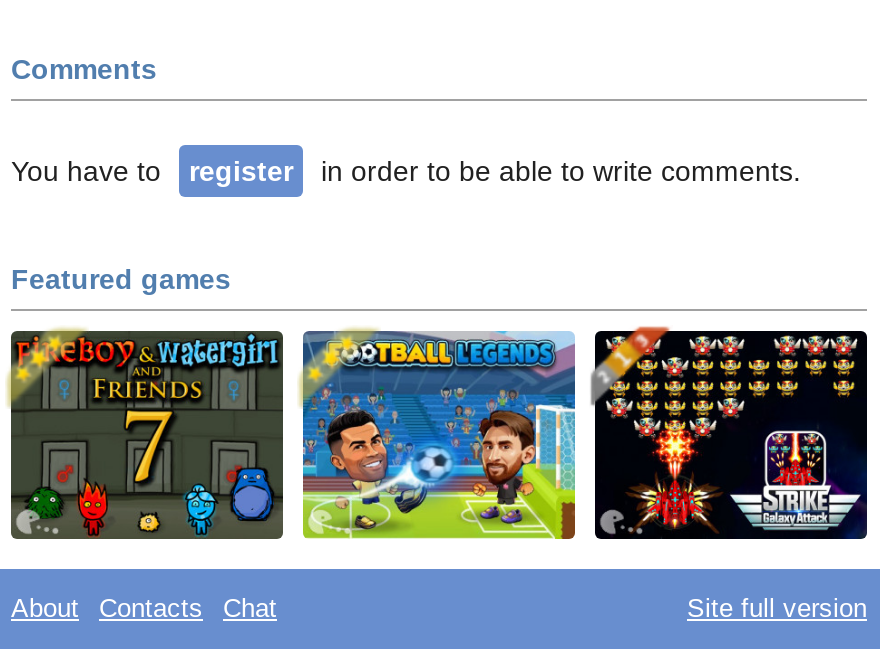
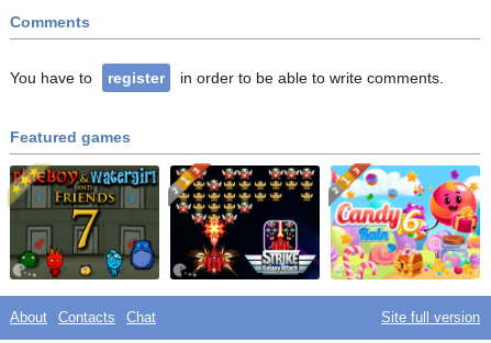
- [image]
+ [image]

- [image]
+ [image]
